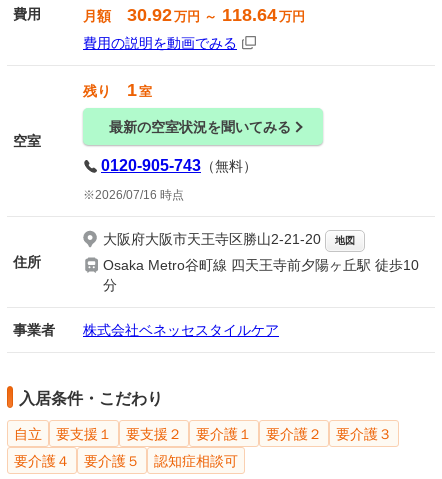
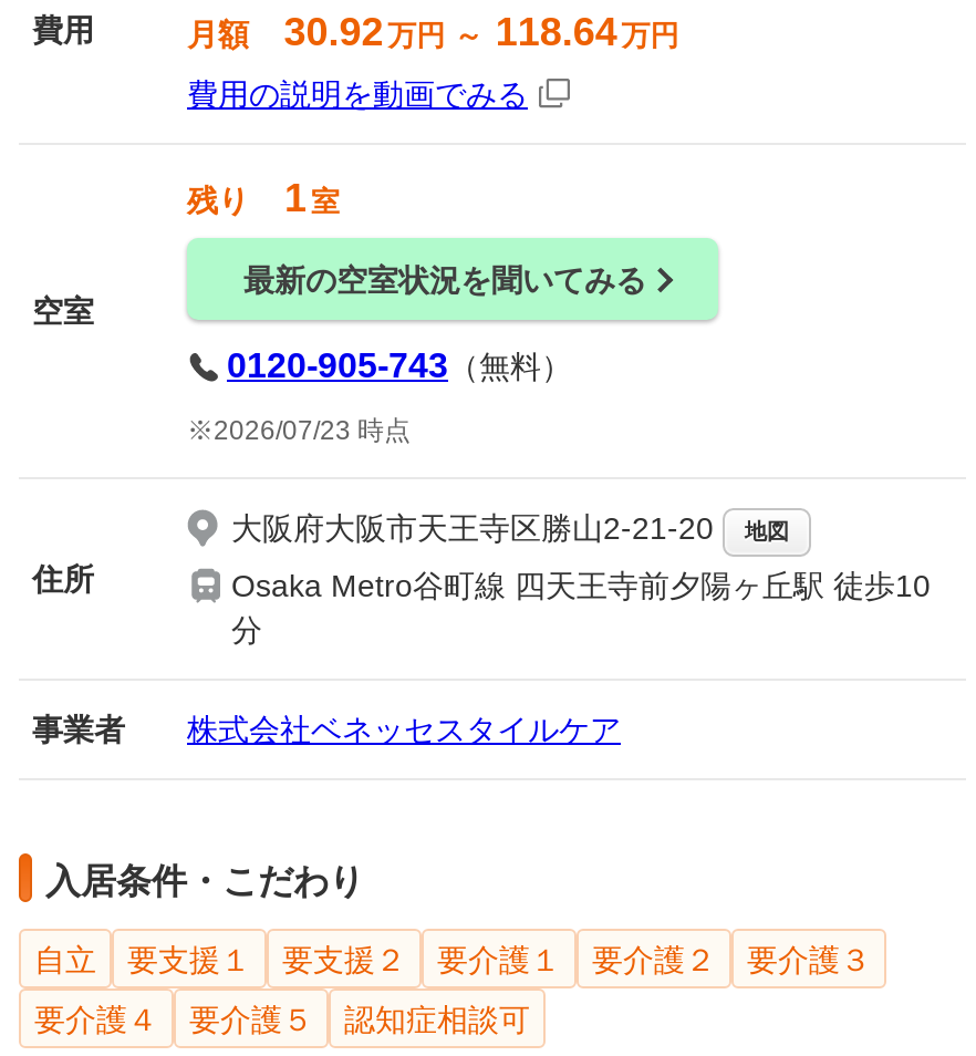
- 2026/07/16 時点
+ 2026/07/23 時点
